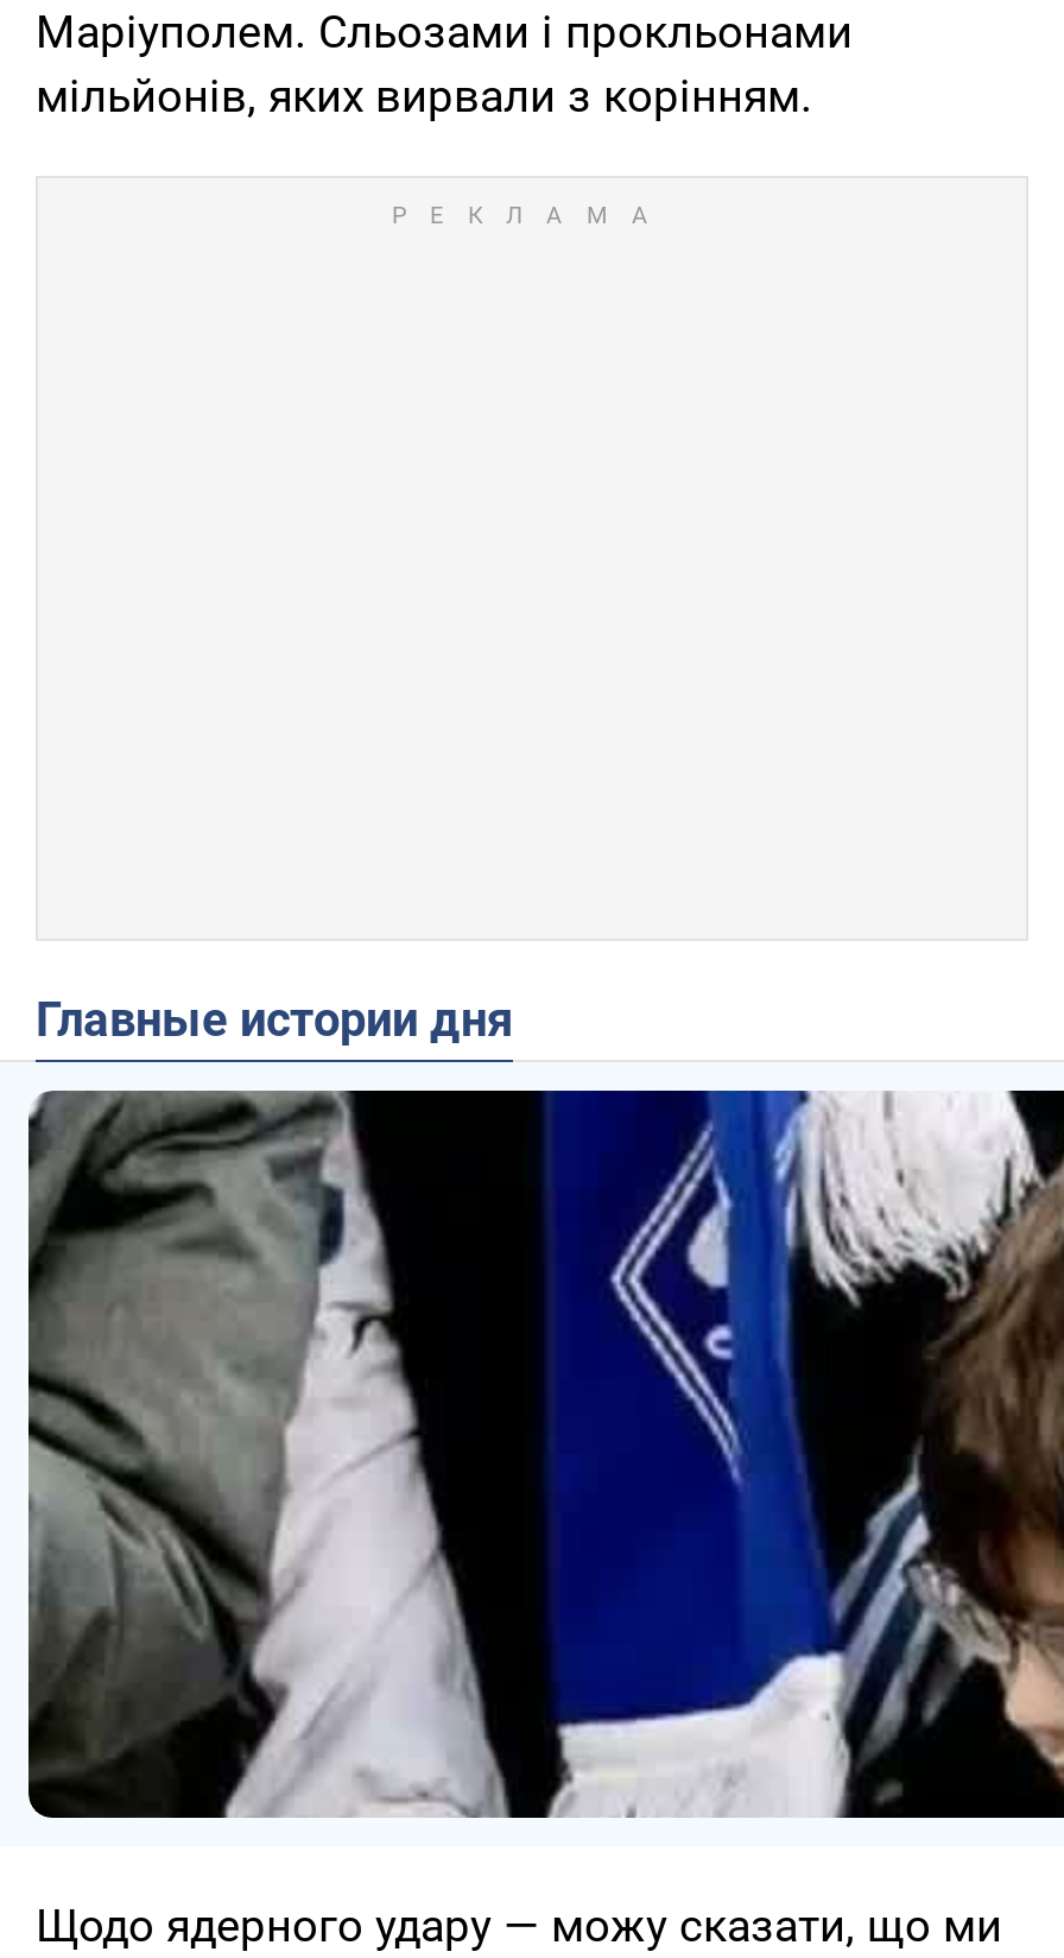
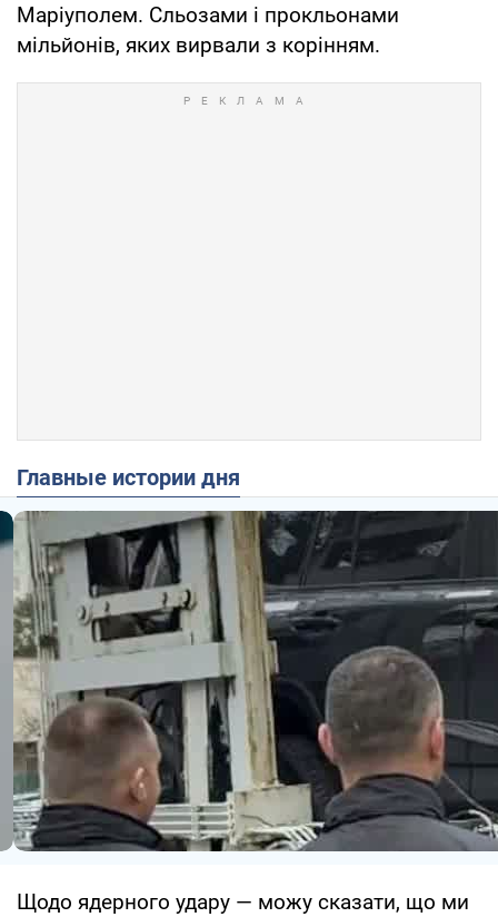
- [image]
+ [image]
